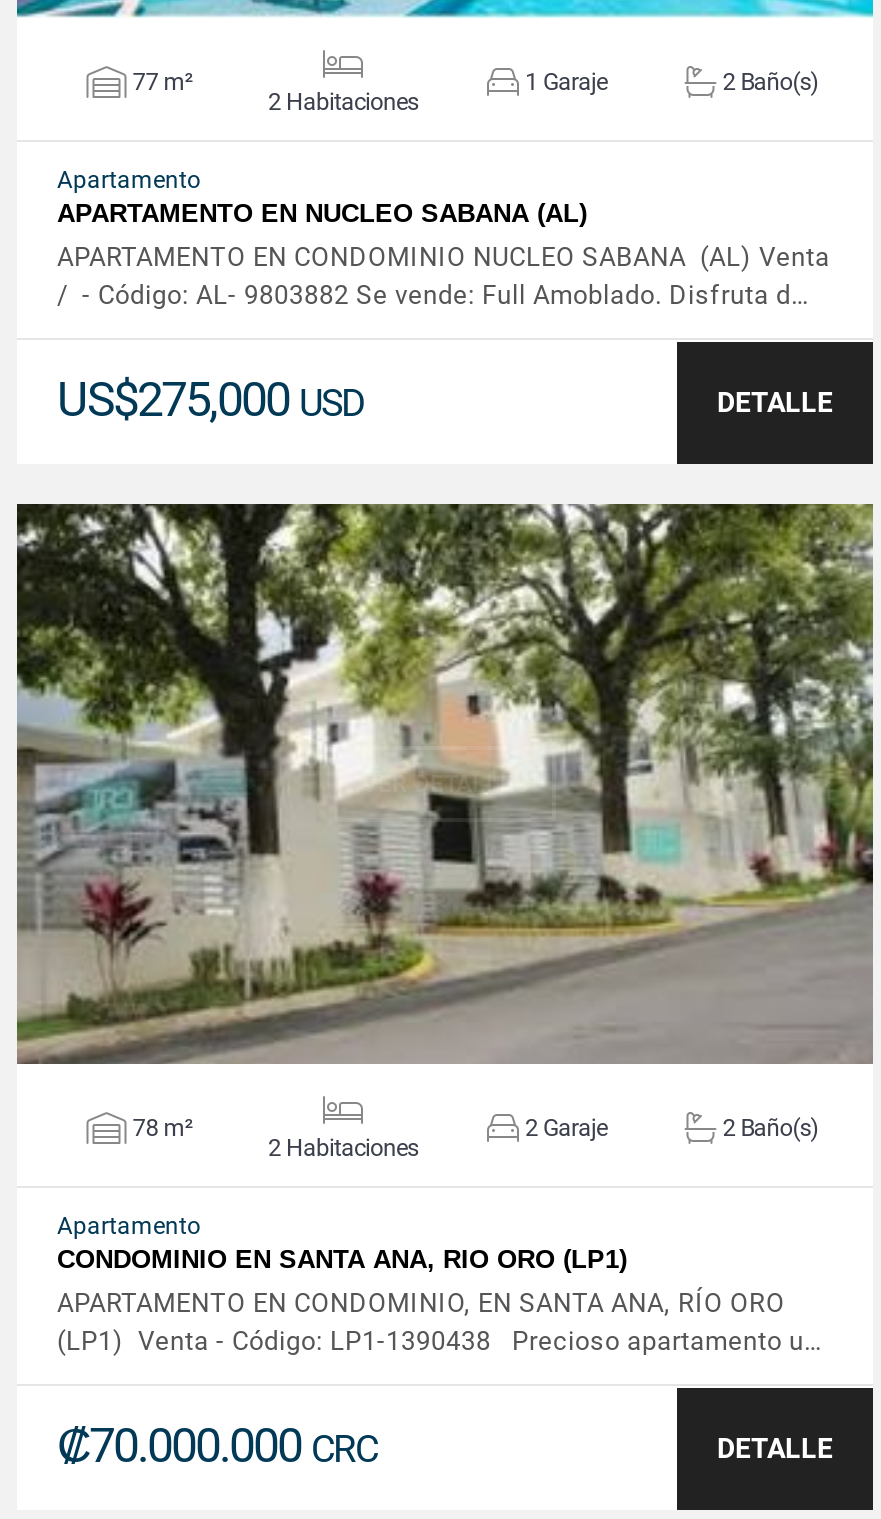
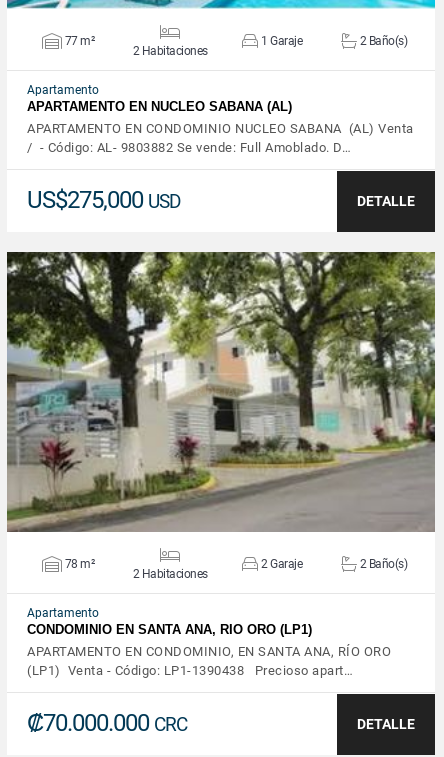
- / - Código: AL- 9803882 Se vende: Full Amoblado. Disfruta d…
+ / - Código: AL- 9803882 Se vende: Full Amoblado. D…

- (LP1) Venta - Código: LP1-1390438 Precioso apartamento u…
+ (LP1) Venta - Código: LP1-1390438 Precioso apart…
